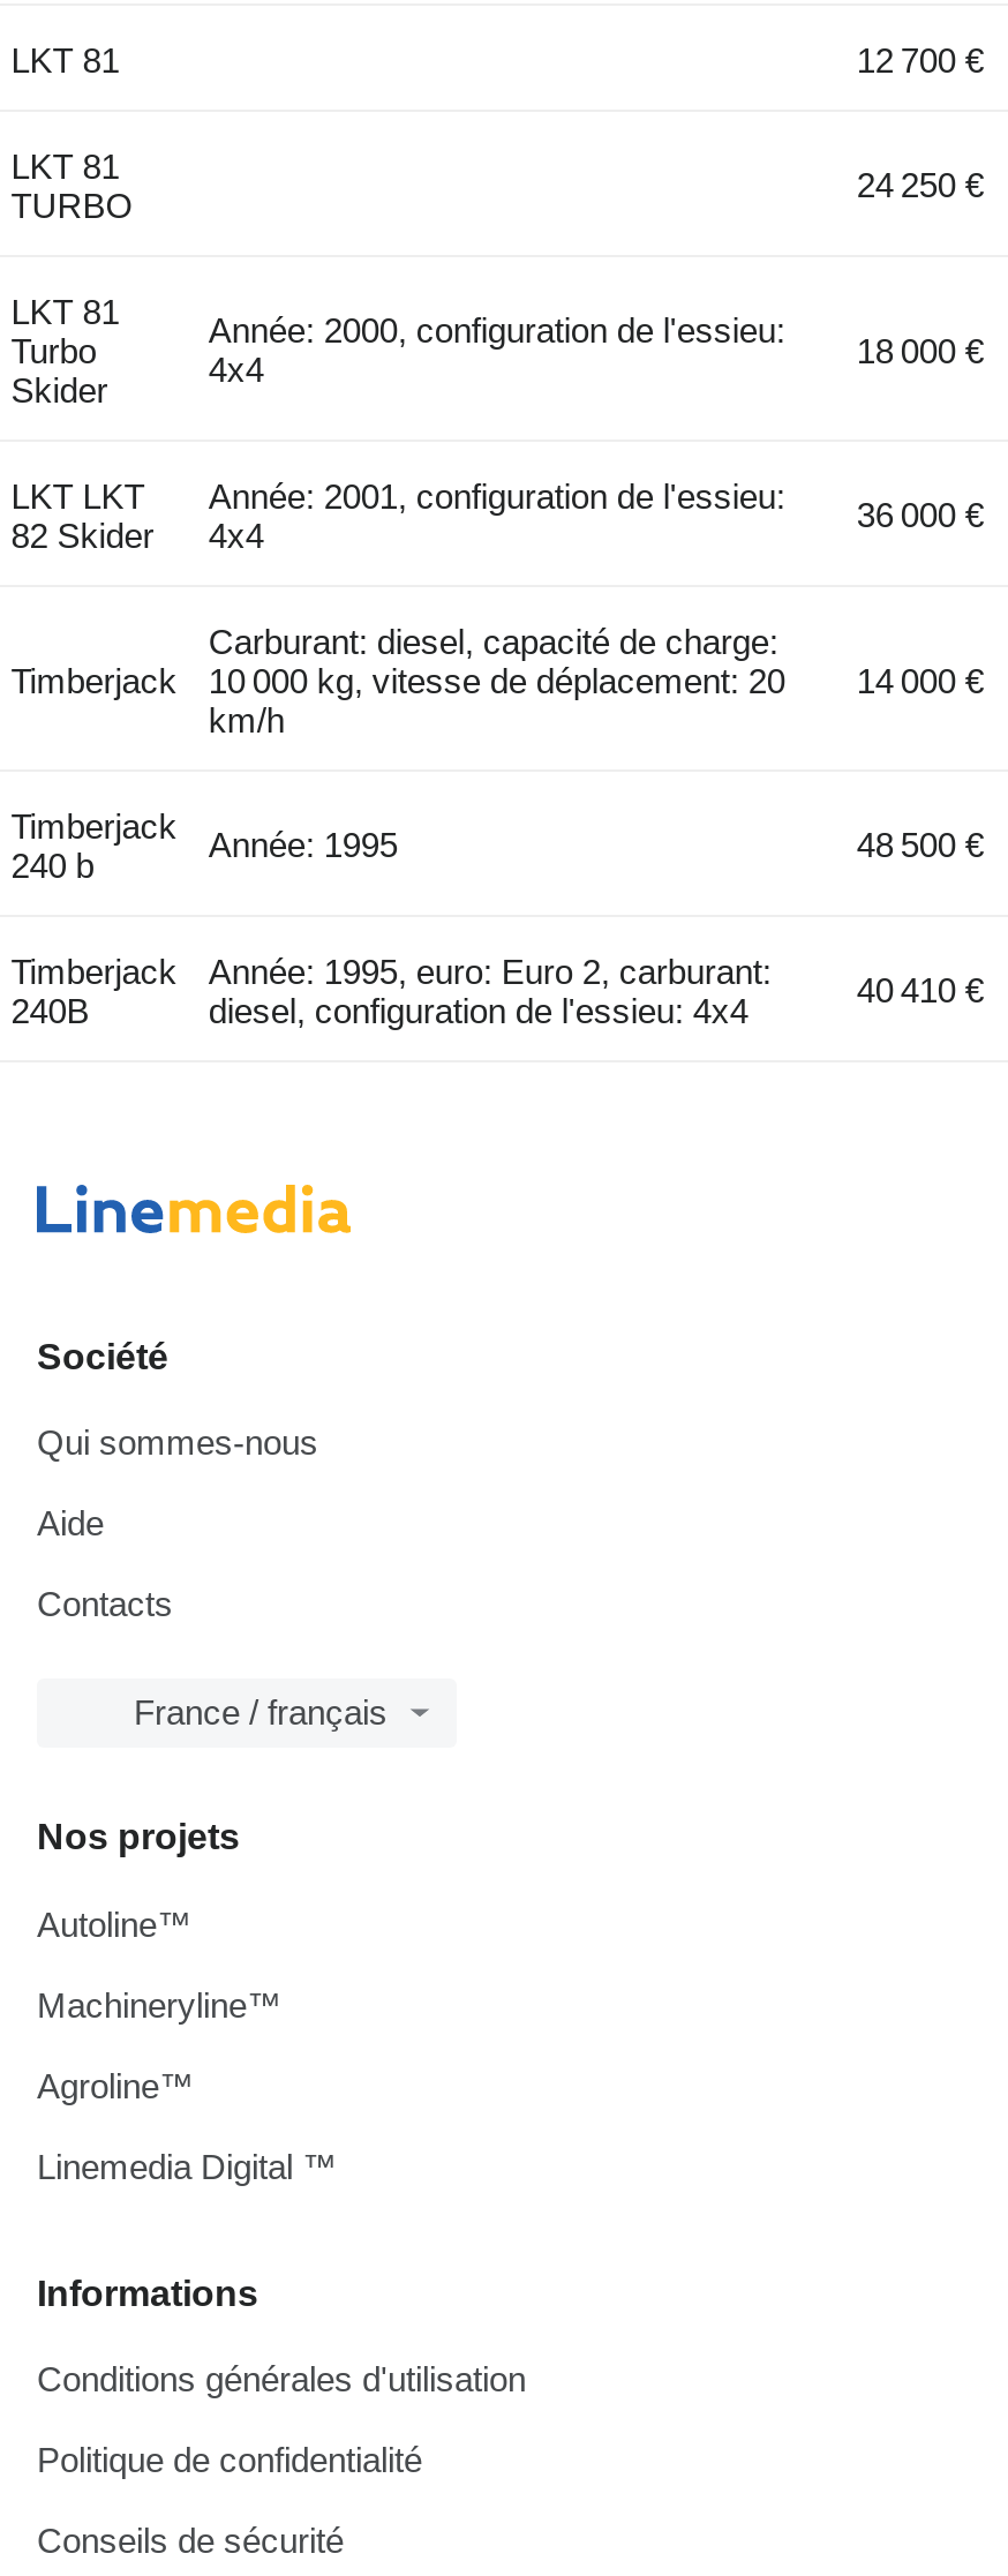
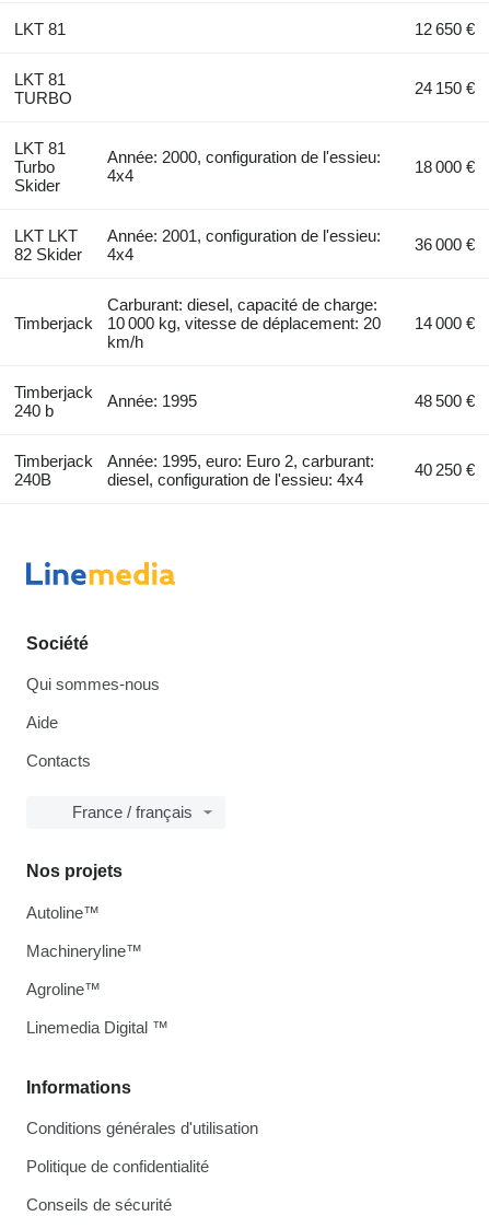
- 12 700 €
+ 12 650 €

- 24 250 €
+ 24 150 €

- 40 410 €
+ 40 250 €
